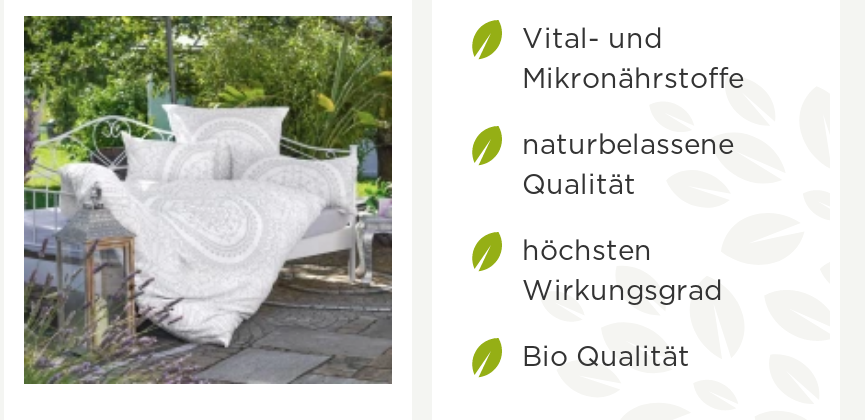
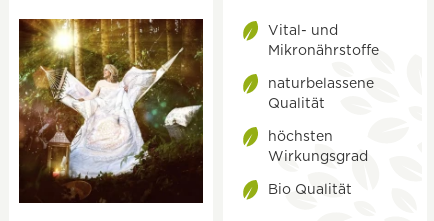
- [image]
+ [image]
